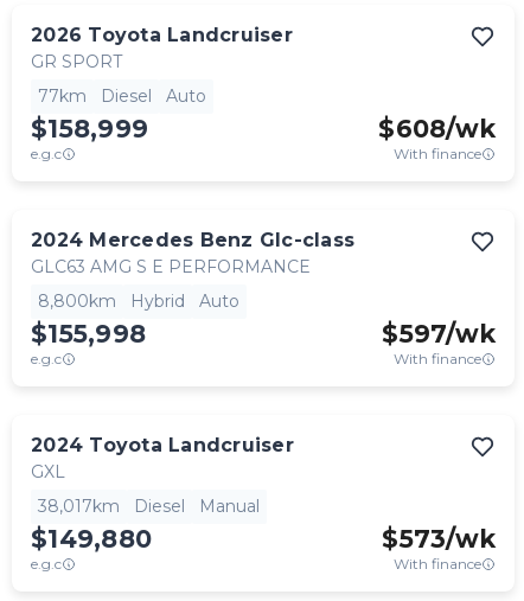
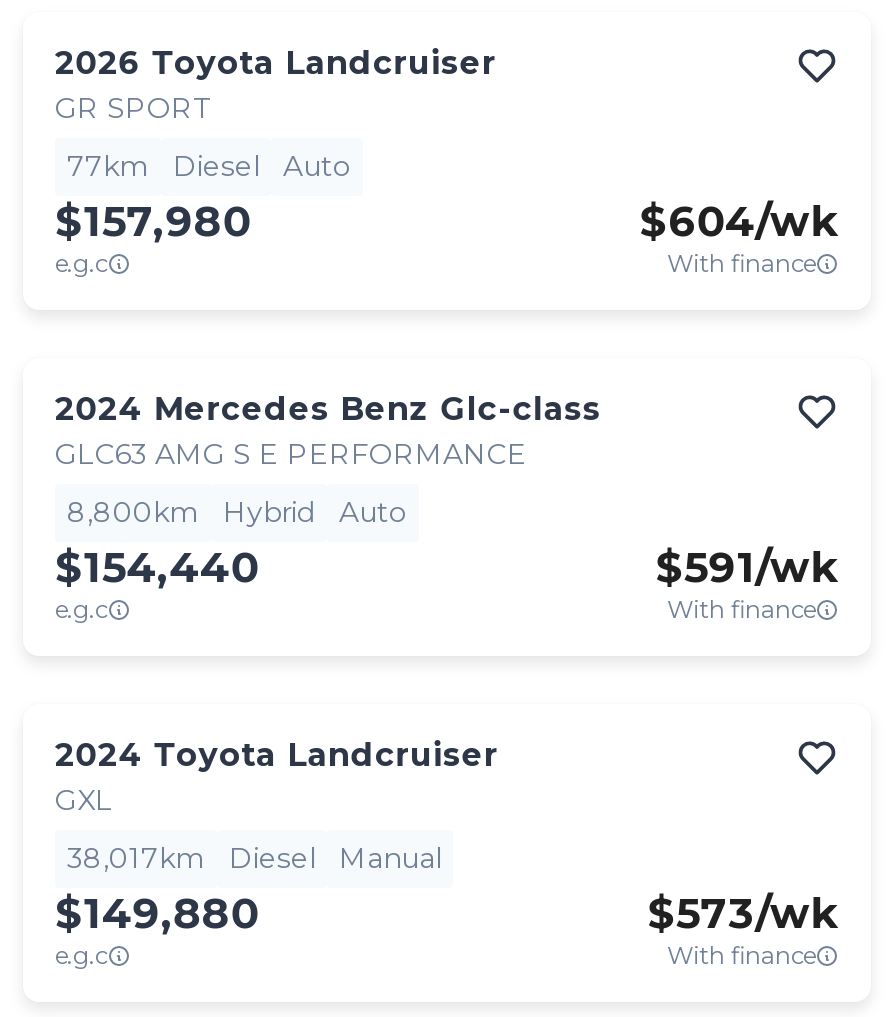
- $158,999
+ $157,980

- $608/wk
+ $604/wk

- $155,998
+ $154,440

- $597/wk
+ $591/wk
